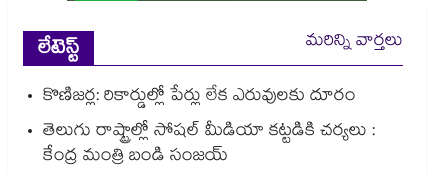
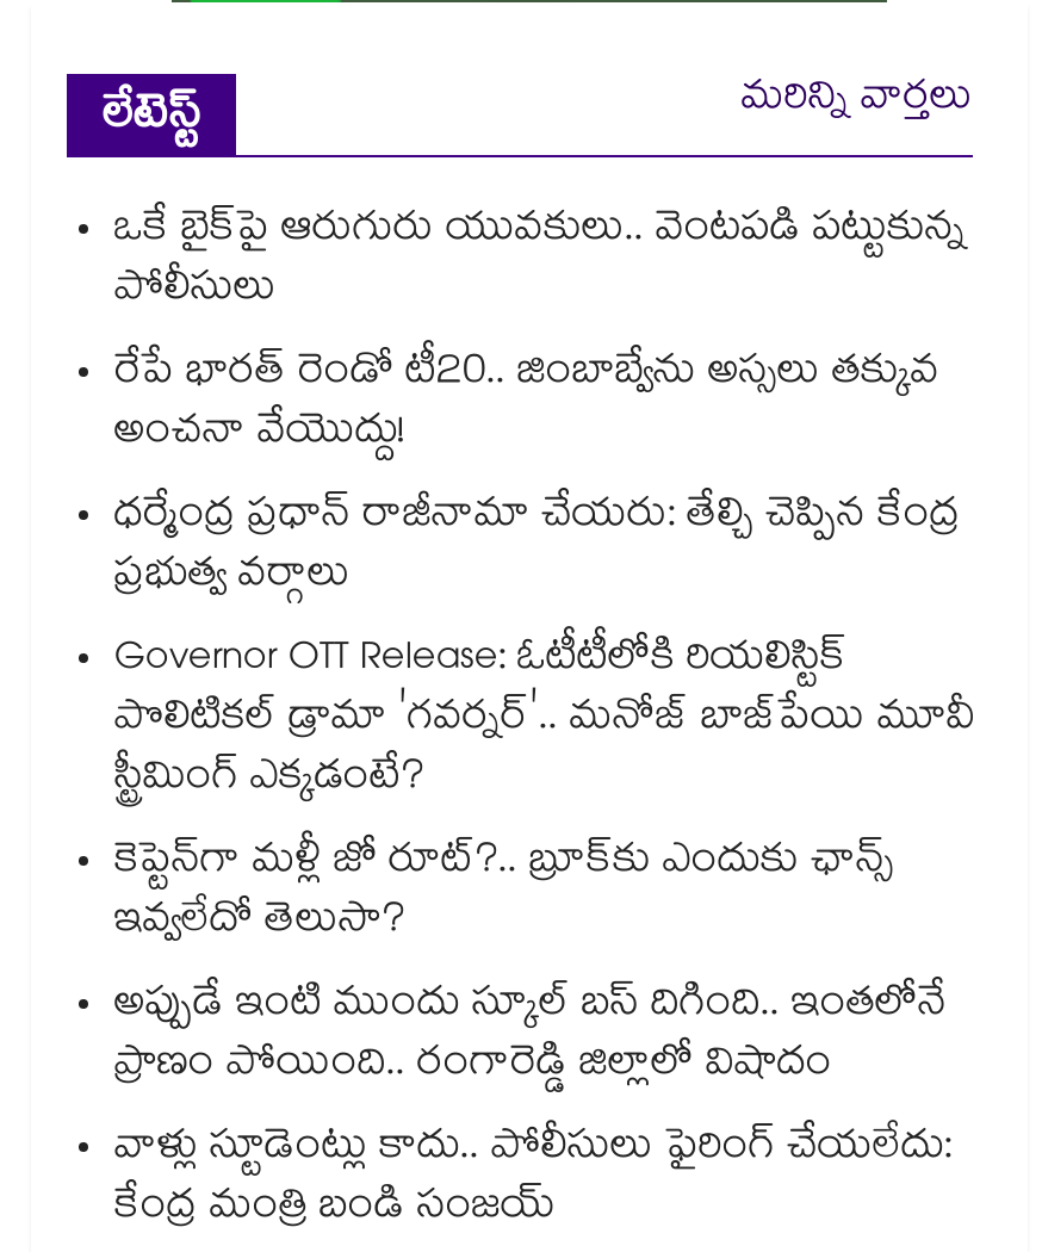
- కొణిజర్ల: రికార్డుల్లో పేర్లు లేక ఎరువులకు దూరం
- తెలుగు రాష్ట్రాల్లో సోషల్ మీడియా కట్టడికి చర్యలు :
+ ఒకే బైక్‌పై ఆరుగురు యువకులు.. వెంటపడి పట్టుకున్న
+ పోలీసులు
+ రేపే భారత్ రెండో టీ20.. జింబాబ్వేను అస్సలు తక్కువ
+ అంచనా వేయొద్దు!
+ ధర్మేంద్ర ప్రధాన్ రాజీనామా చేయరు: తేల్చి చెప్పిన కేంద్ర
+ ప్రభుత్వ వర్గాలు
+ Governor OTT Release: ఓటీటీలోకి రియలిస్టిక్
+ పొలిటికల్ డ్రామా 'గవర్నర్'.. మనోజ్ బాజ్‌పేయి మూవీ
+ స్ట్రీమింగ్ ఎక్కడంటే?
+ కెప్టెన్‌గా మళ్లీ జో రూట్?.. బ్రూక్‌కు ఎందుకు ఛాన్స్
+ ఇవ్వలేదో తెలుసా?
+ అప్పుడే ఇంటి ముందు స్కూల్ బస్ దిగింది.. ఇంతలోనే
+ ప్రాణం పోయింది.. రంగారెడ్డి జిల్లాలో విషాదం
+ వాళ్లు స్టూడెంట్లు కాదు.. పోలీసులు ఫైరింగ్ చేయలేదు:
